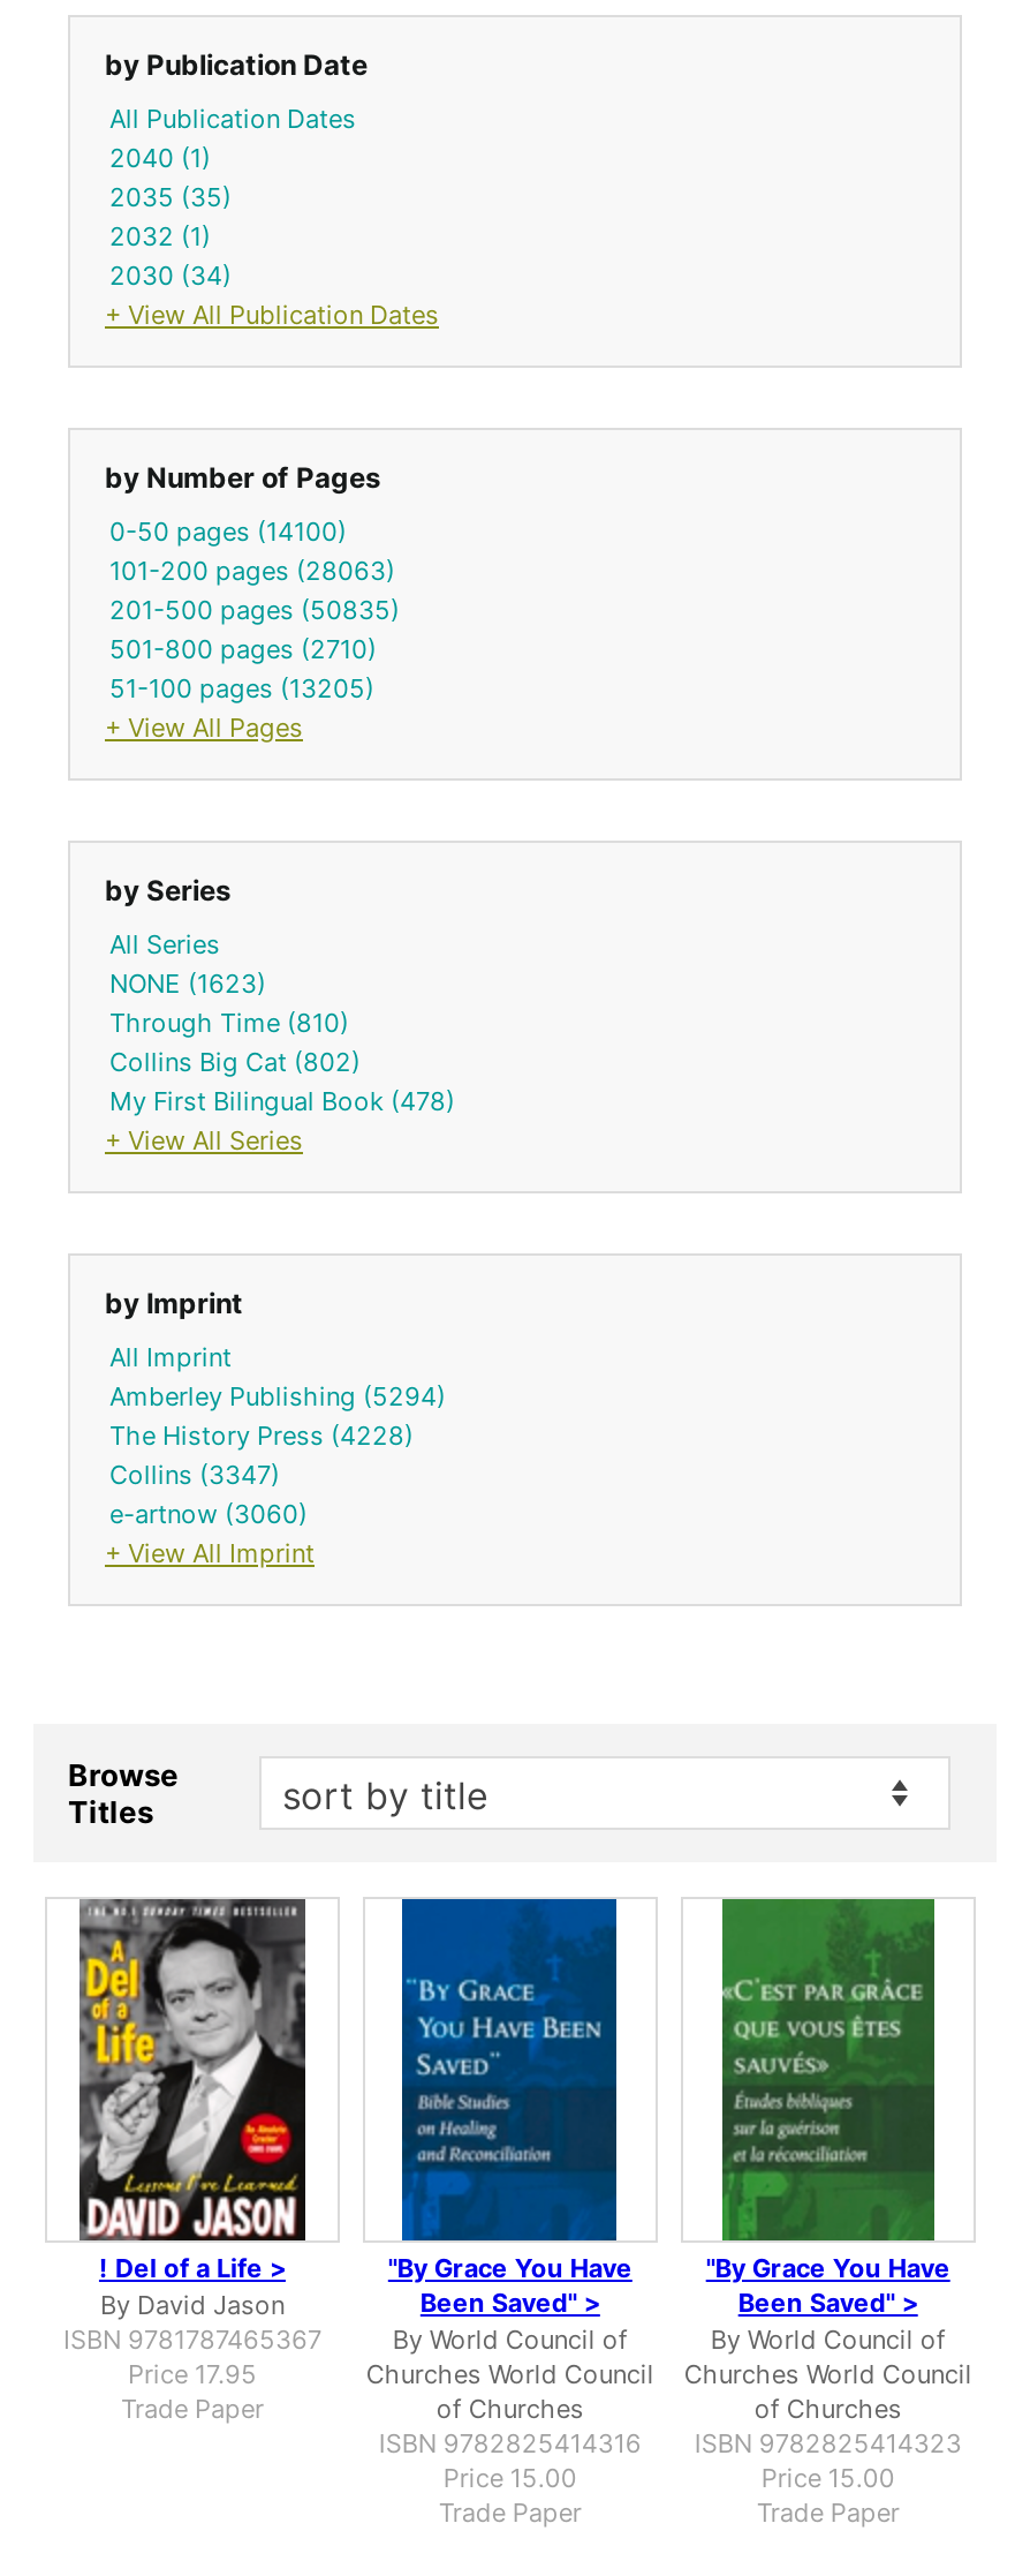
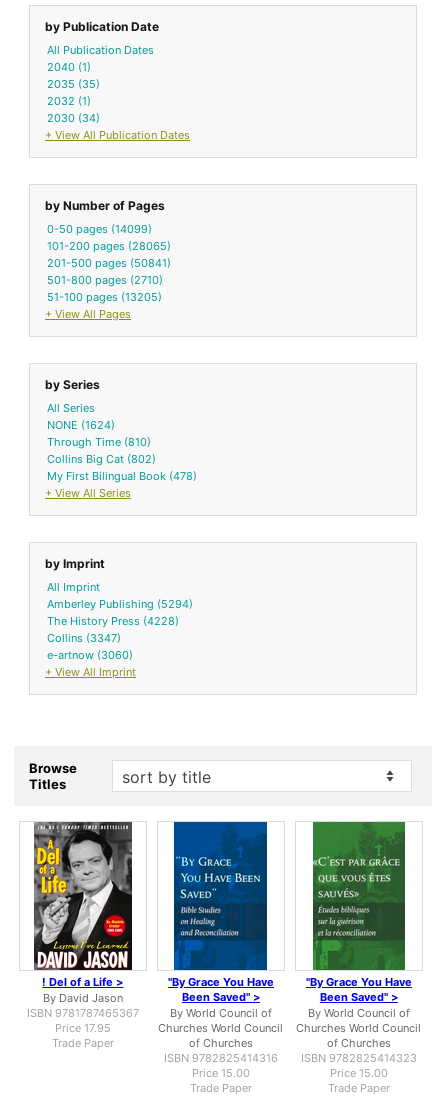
- 0-50 pages (14100)
+ 0-50 pages (14099)

- 101-200 pages (28063)
+ 101-200 pages (28065)

- 201-500 pages (50835)
+ 201-500 pages (50841)

- NONE (1623)
+ NONE (1624)
